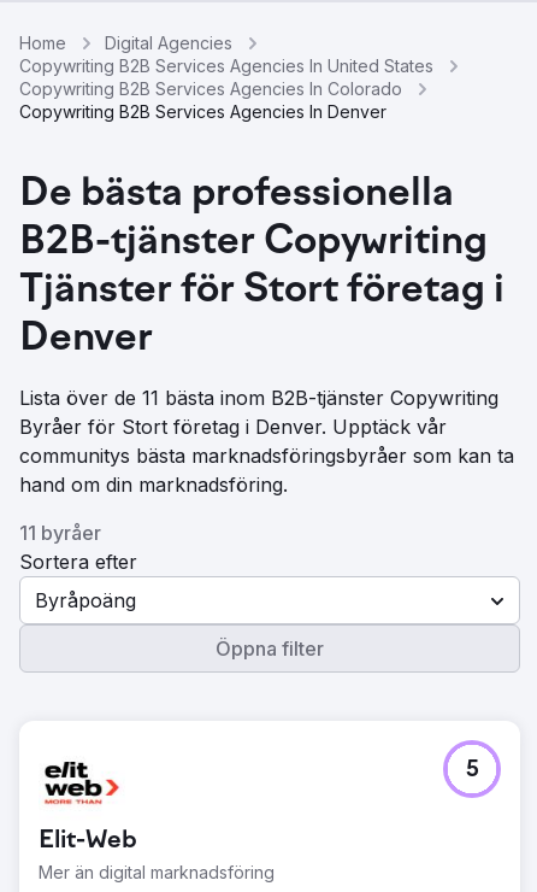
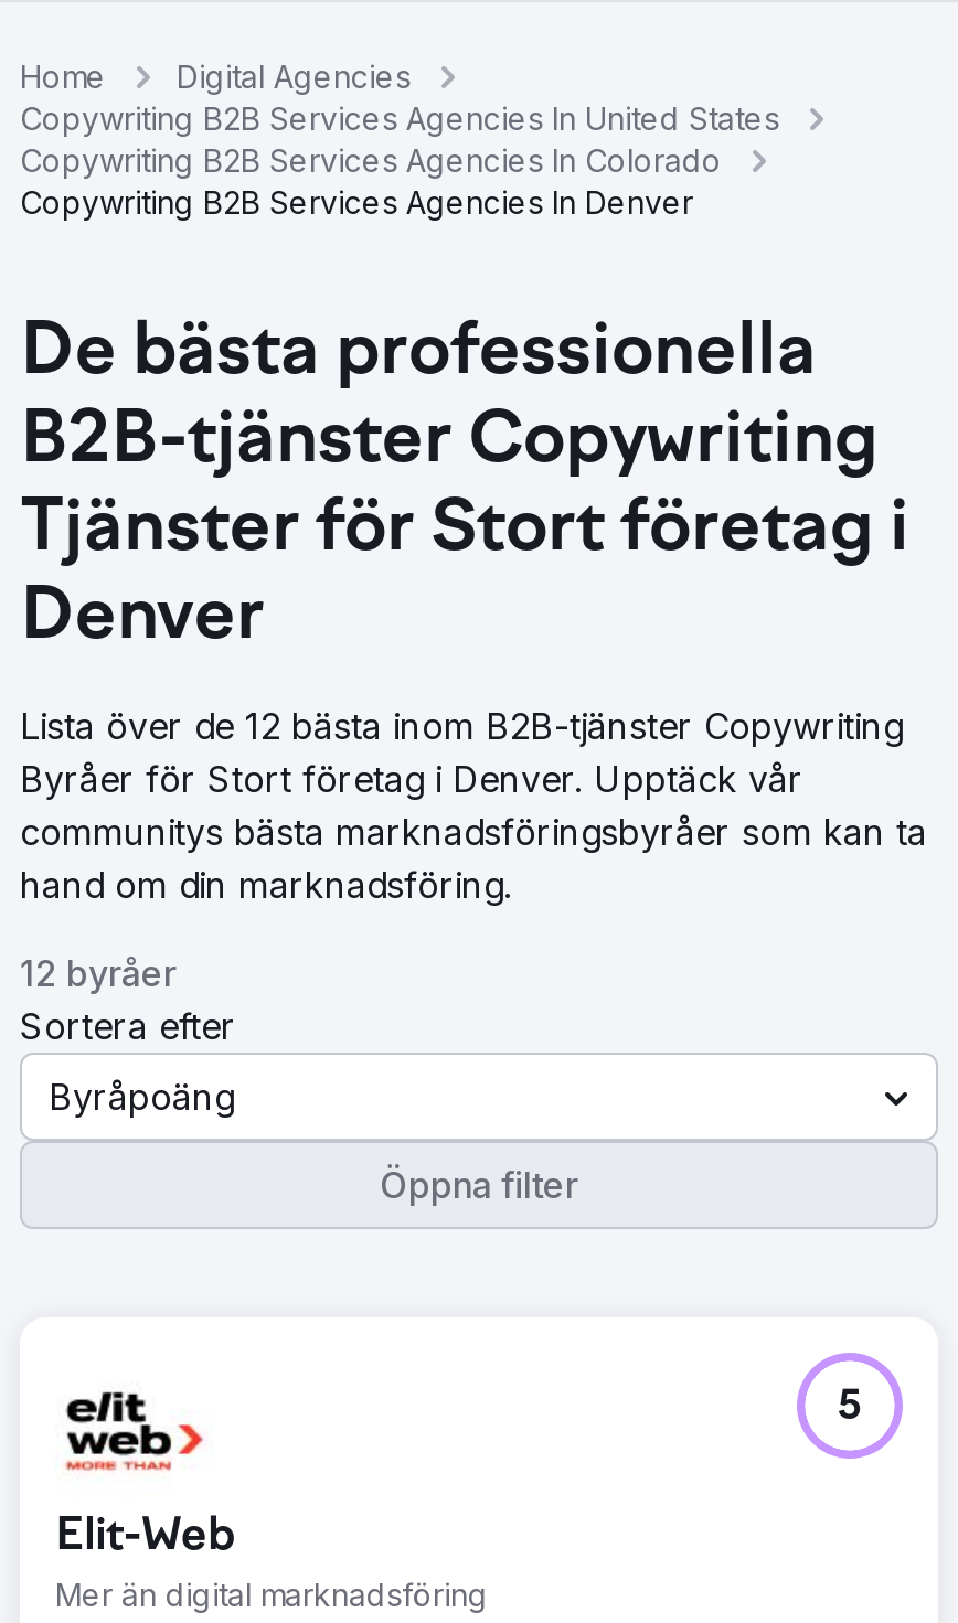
- Lista över de 11 bästa inom B2B-tjänster Copywriting
+ Lista över de 12 bästa inom B2B-tjänster Copywriting

- 11 byråer
+ 12 byråer
